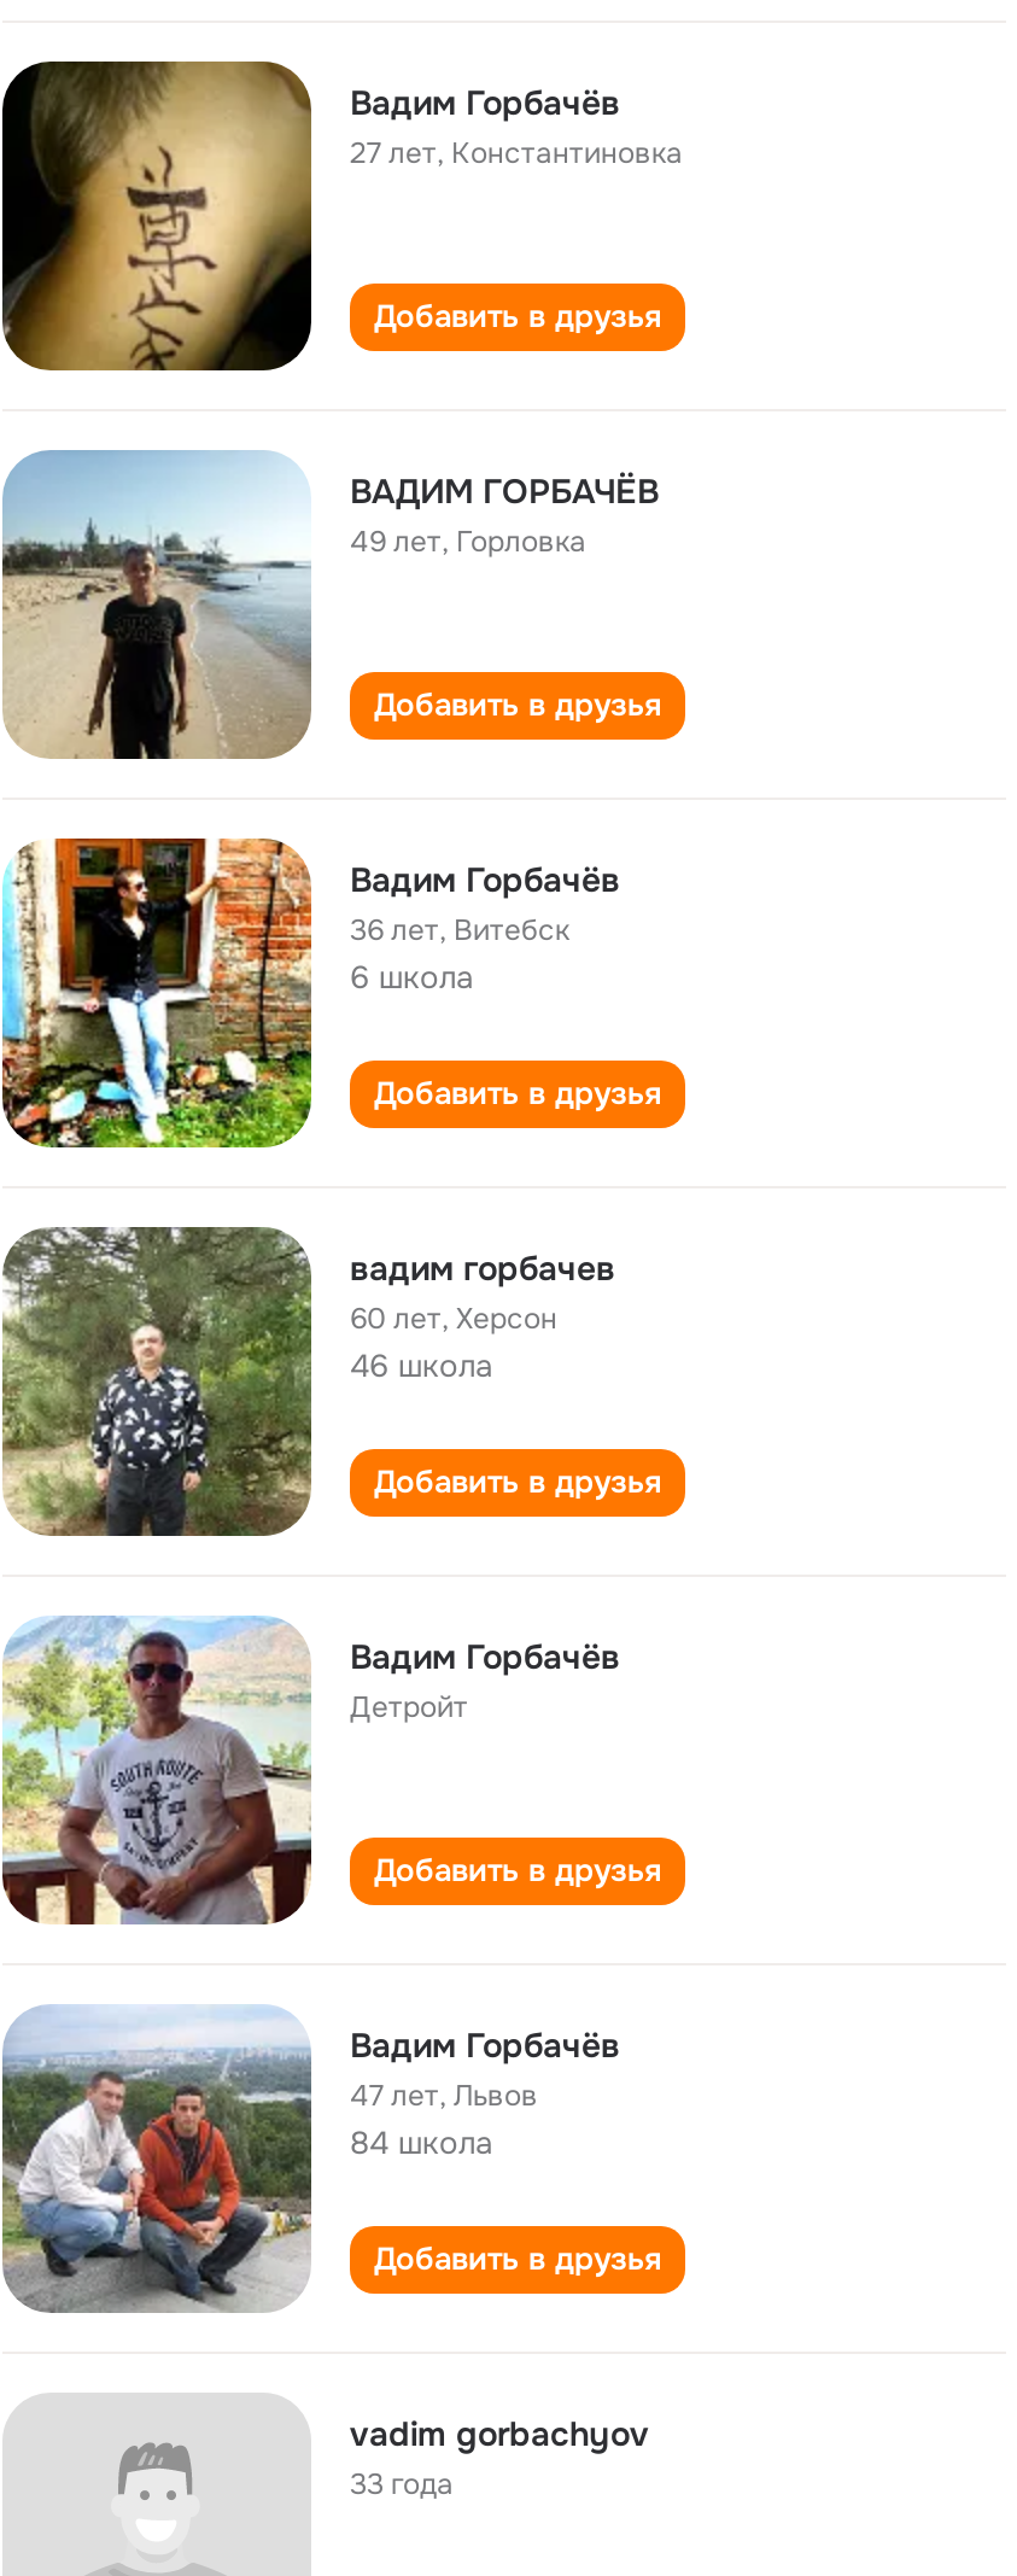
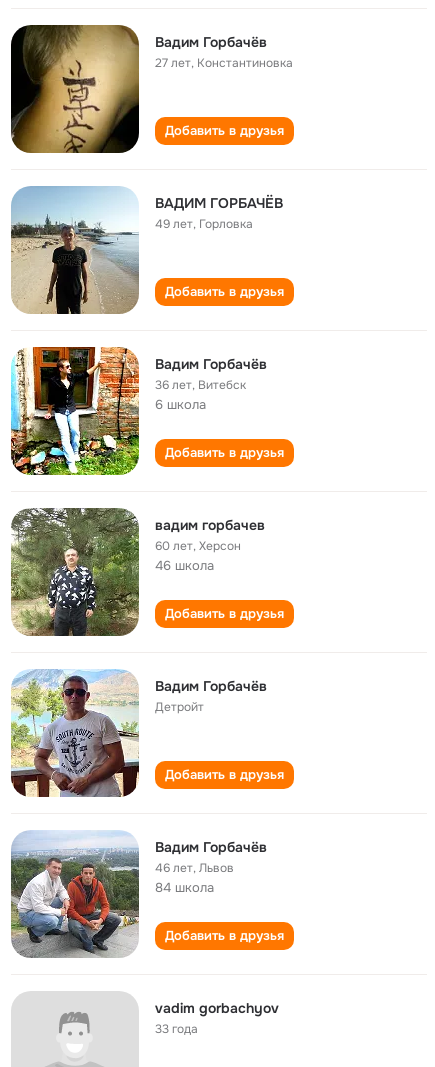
- 47 лет, Львов
+ 46 лет, Львов
